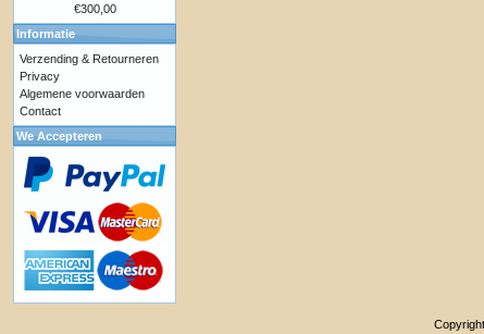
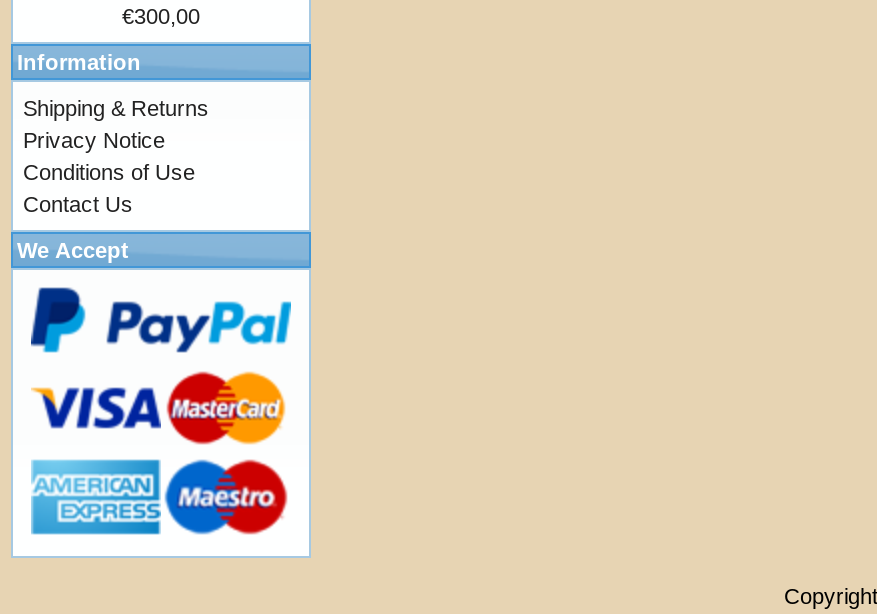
- Informatie
+ Information

- Verzending & Retourneren
- Privacy
- Algemene voorwaarden
- Contact
+ Shipping & Returns
+ Privacy Notice
+ Conditions of Use
+ Contact Us

- We Accepteren
+ We Accept
